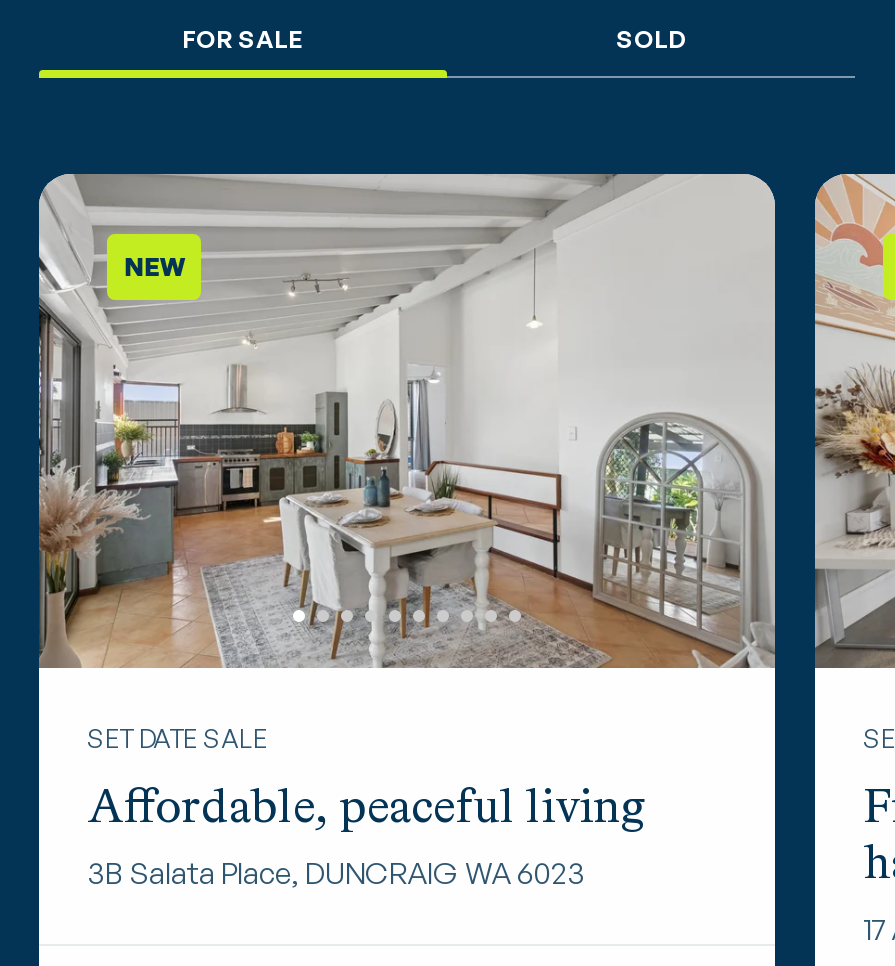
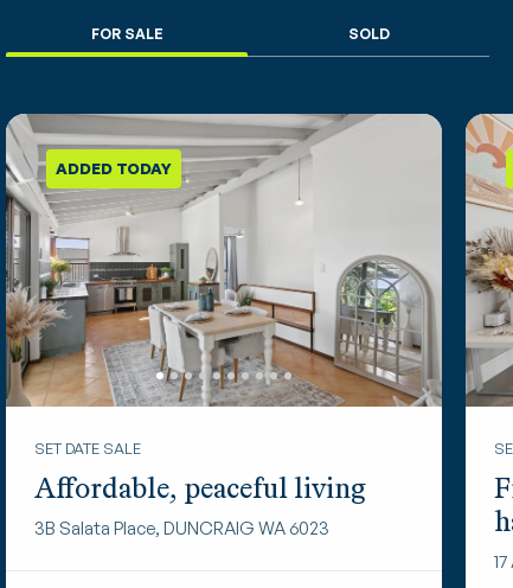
- NEW
+ ADDED TODAY
